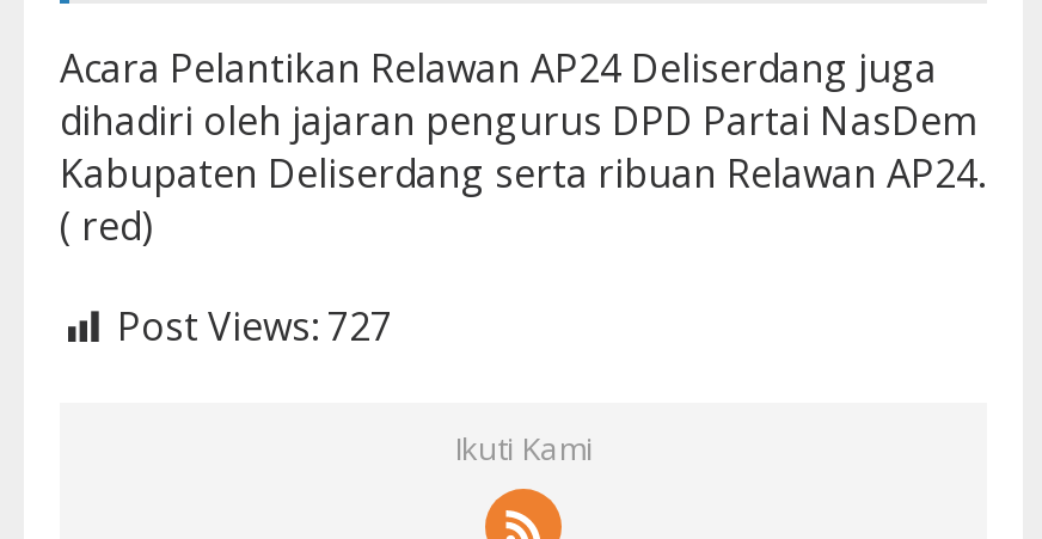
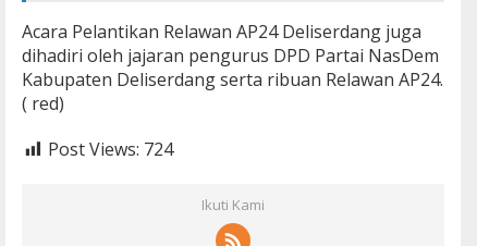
- Post Views: 727
+ Post Views: 724
